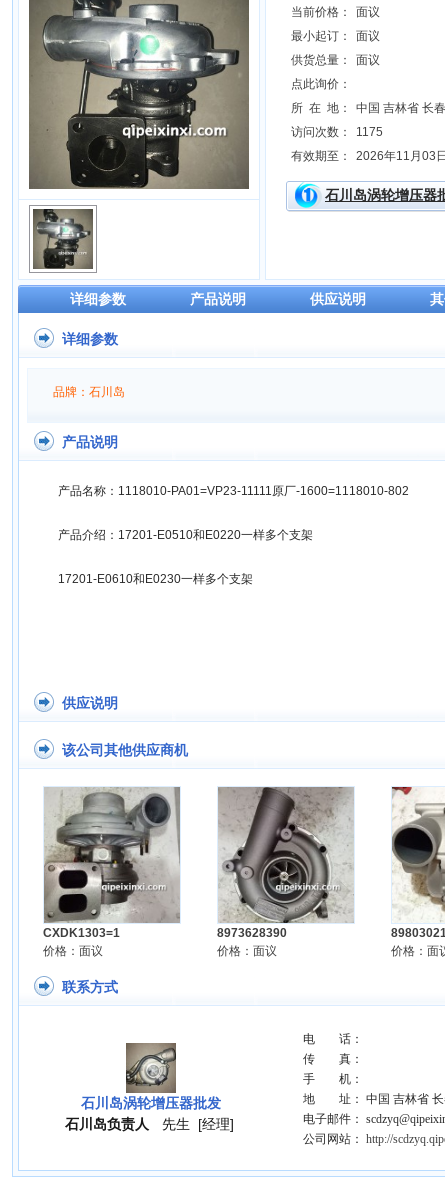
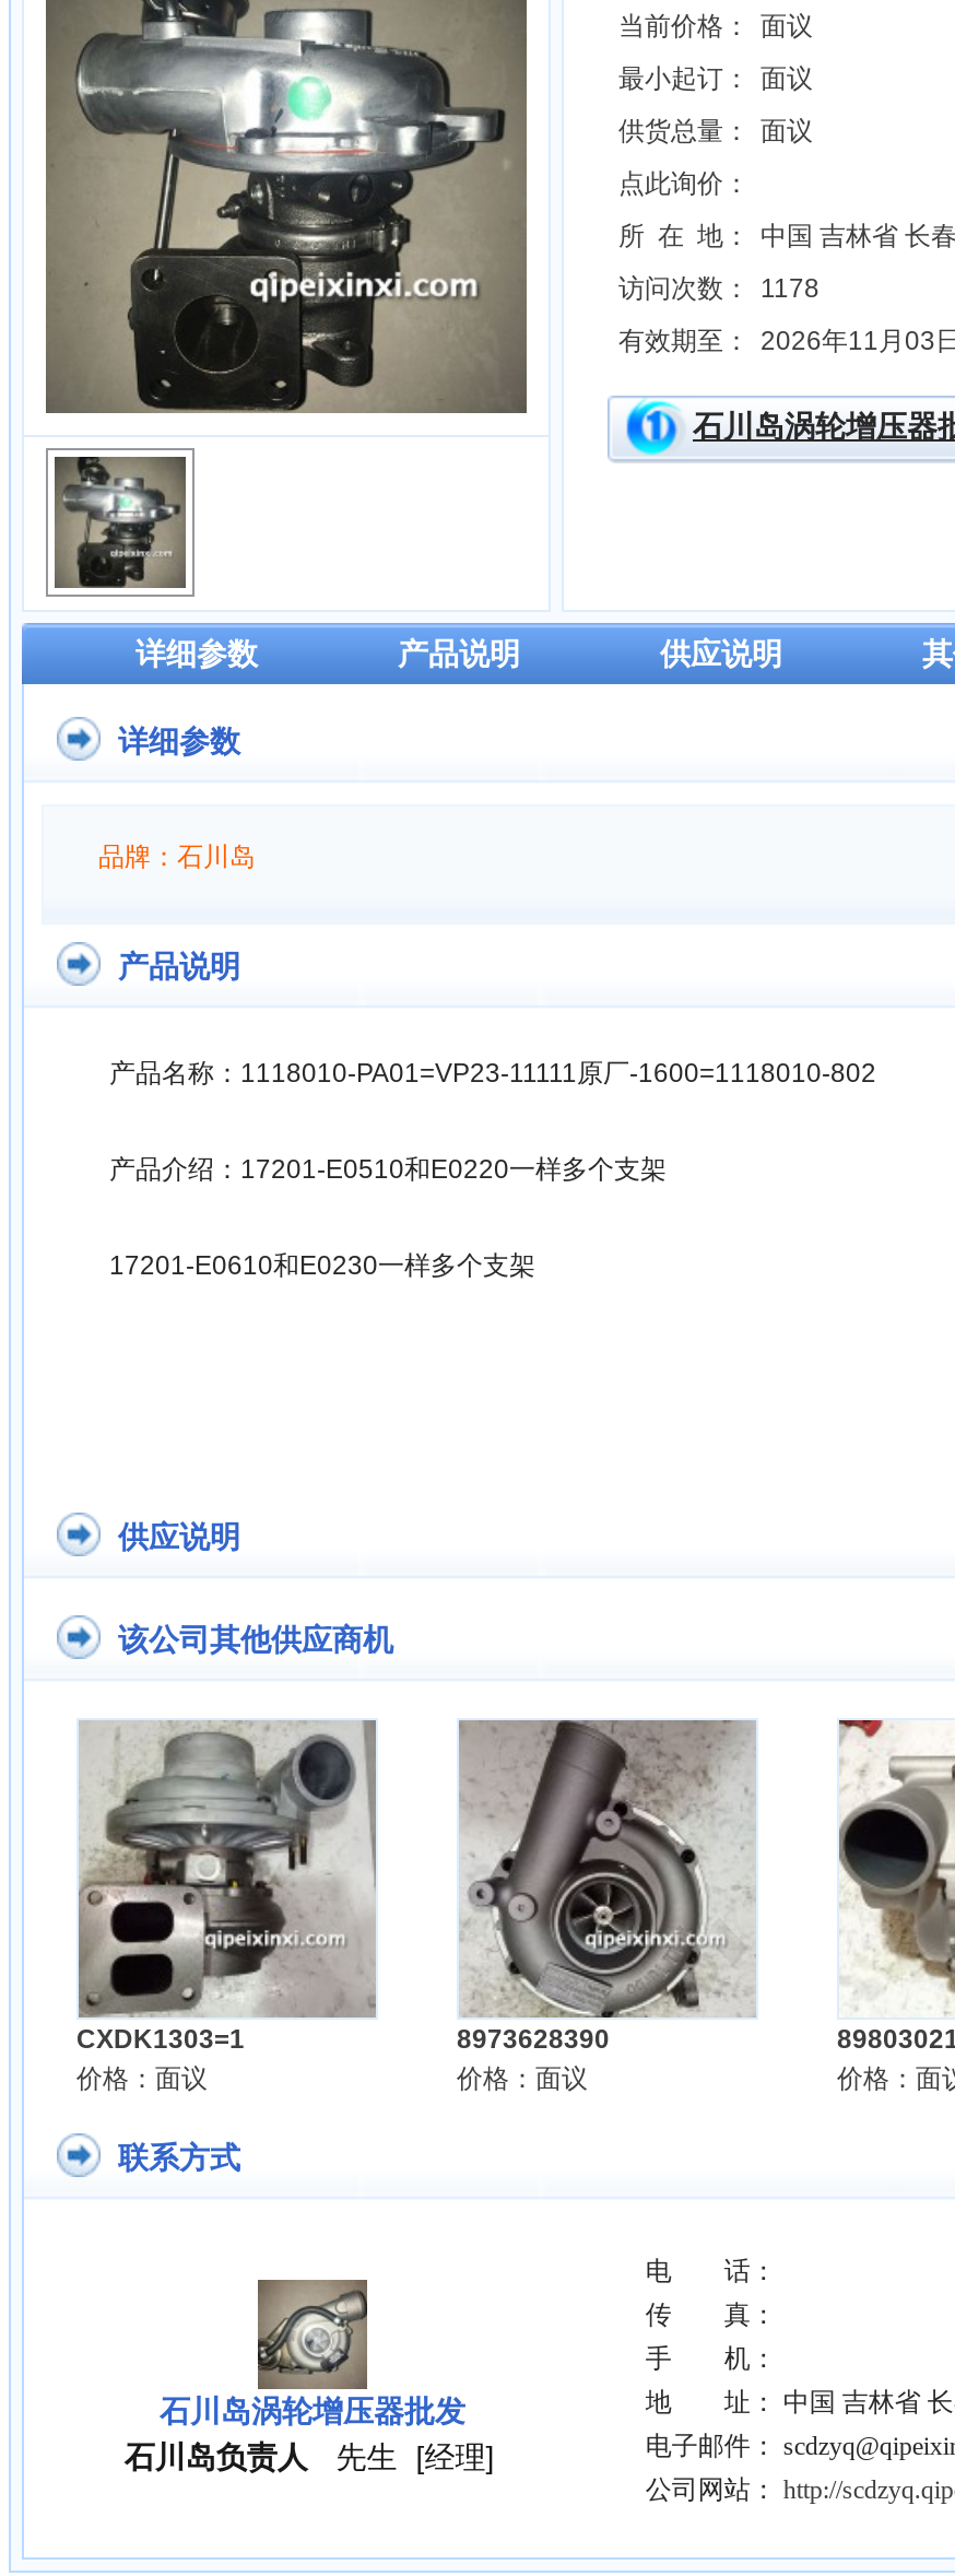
- 访问次数： 1175
+ 访问次数： 1178
